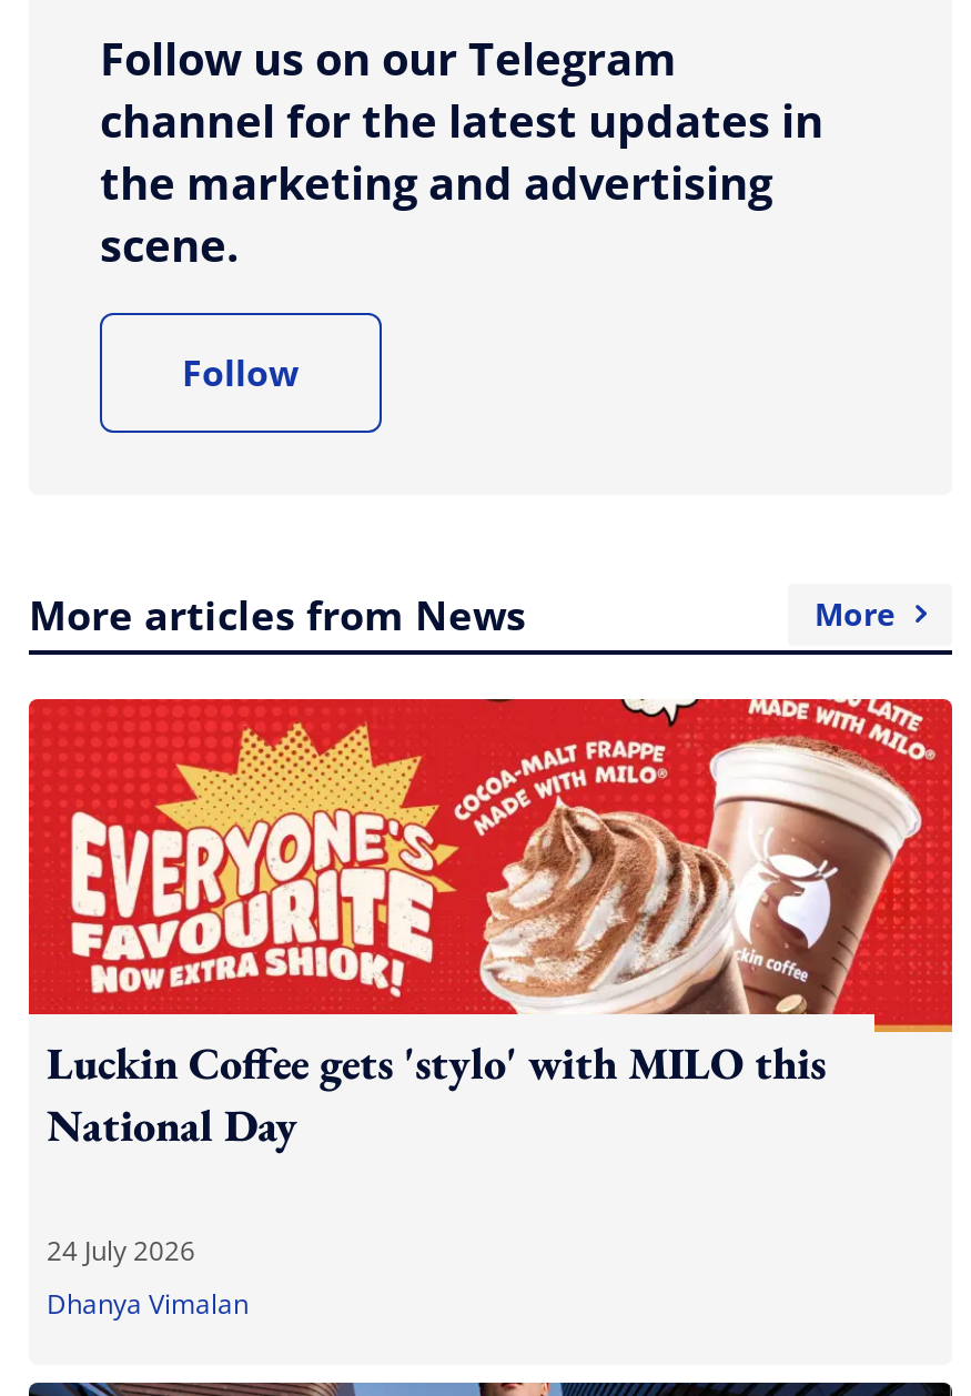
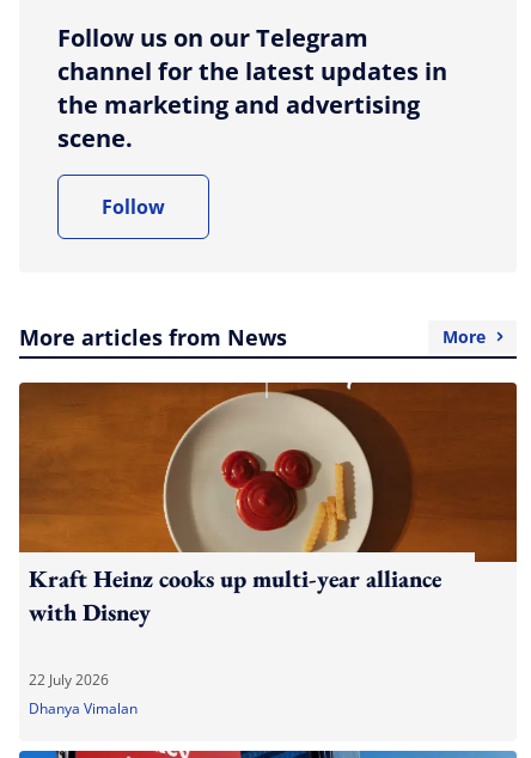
- [image]
- Luckin Coffee gets 'stylo' with MILO this
- National Day
+ [image]
+ Kraft Heinz cooks up multi-year alliance
+ with Disney

- 24 July 2026
+ 22 July 2026
